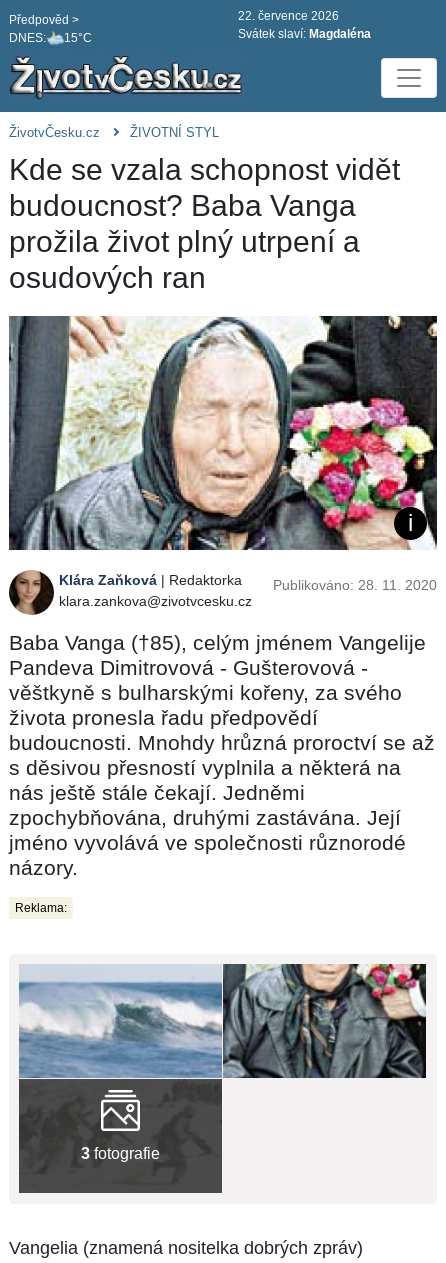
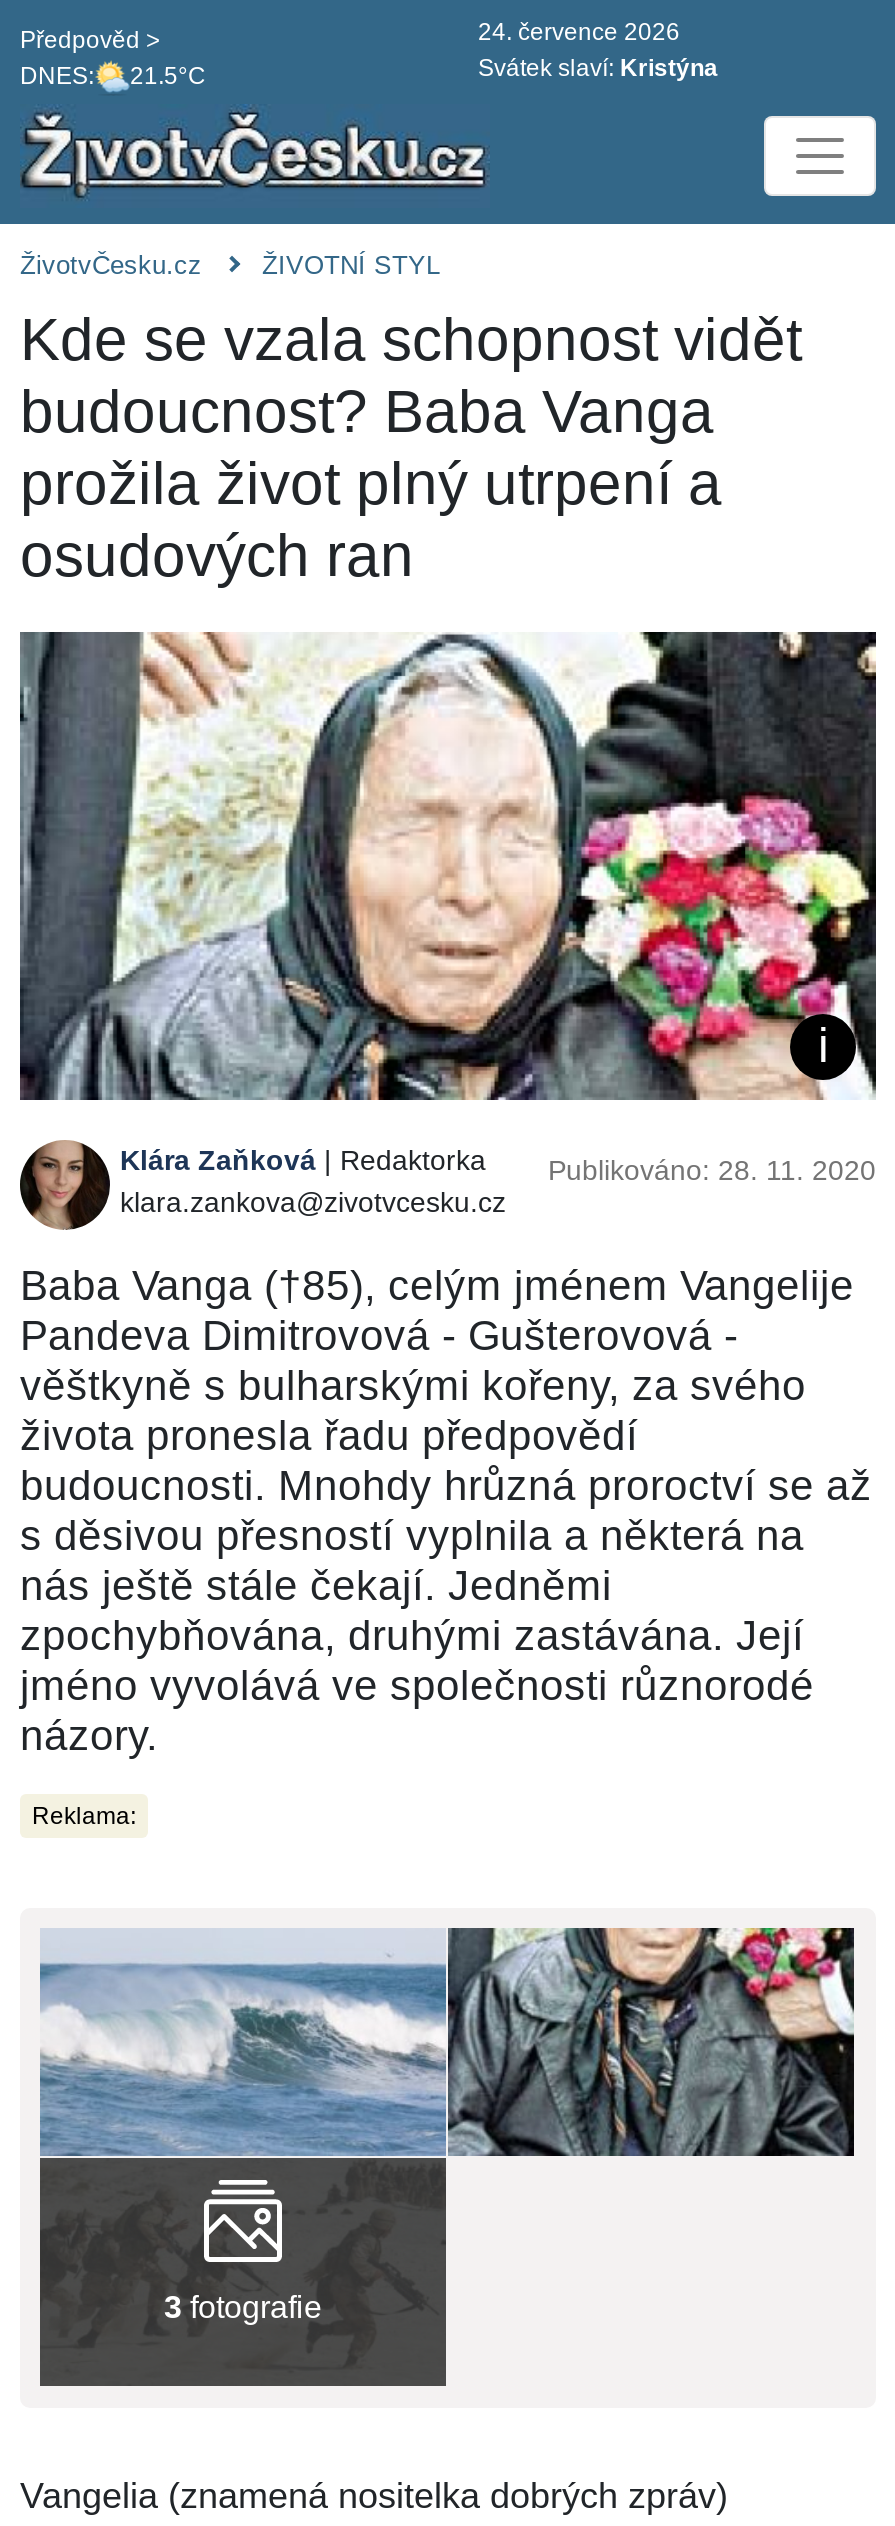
- 22. července 2026
+ 24. července 2026

- DNES: 15°C
+ DNES: 21.5°C

- Svátek slaví: Magdaléna
+ Svátek slaví: Kristýna
